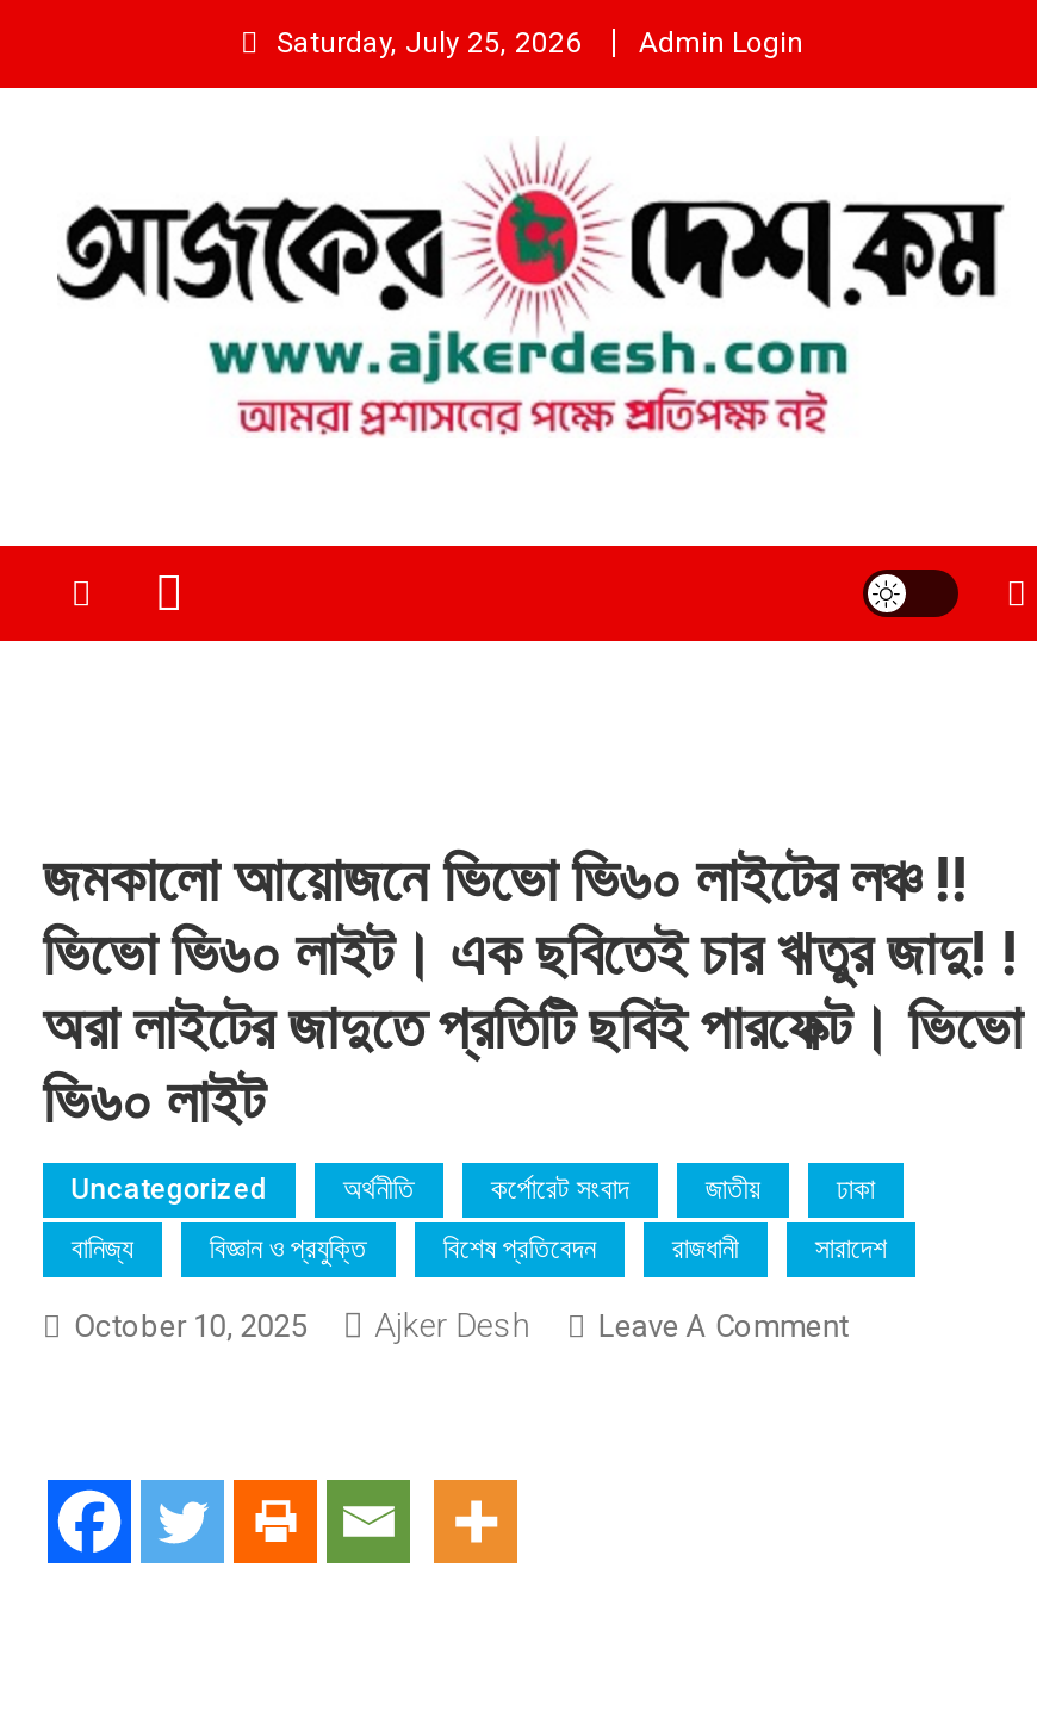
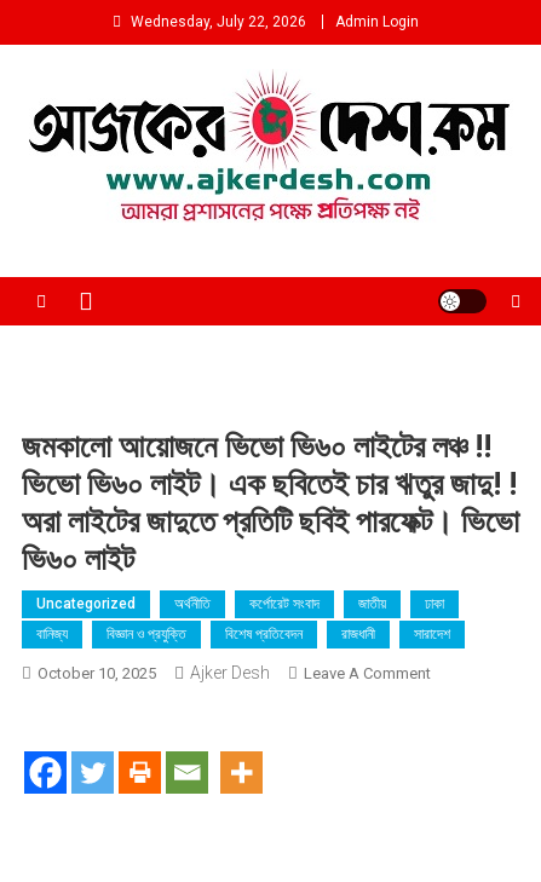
- Saturday, July 25, 2026
+ Wednesday, July 22, 2026
